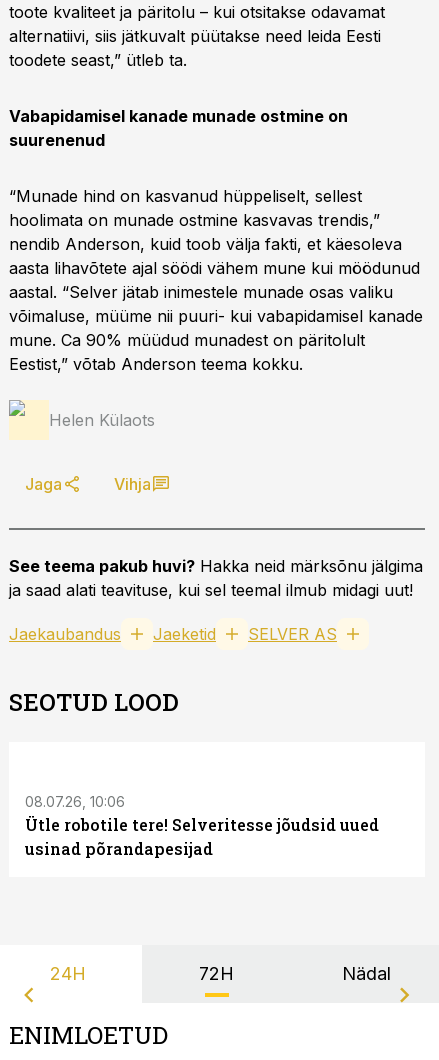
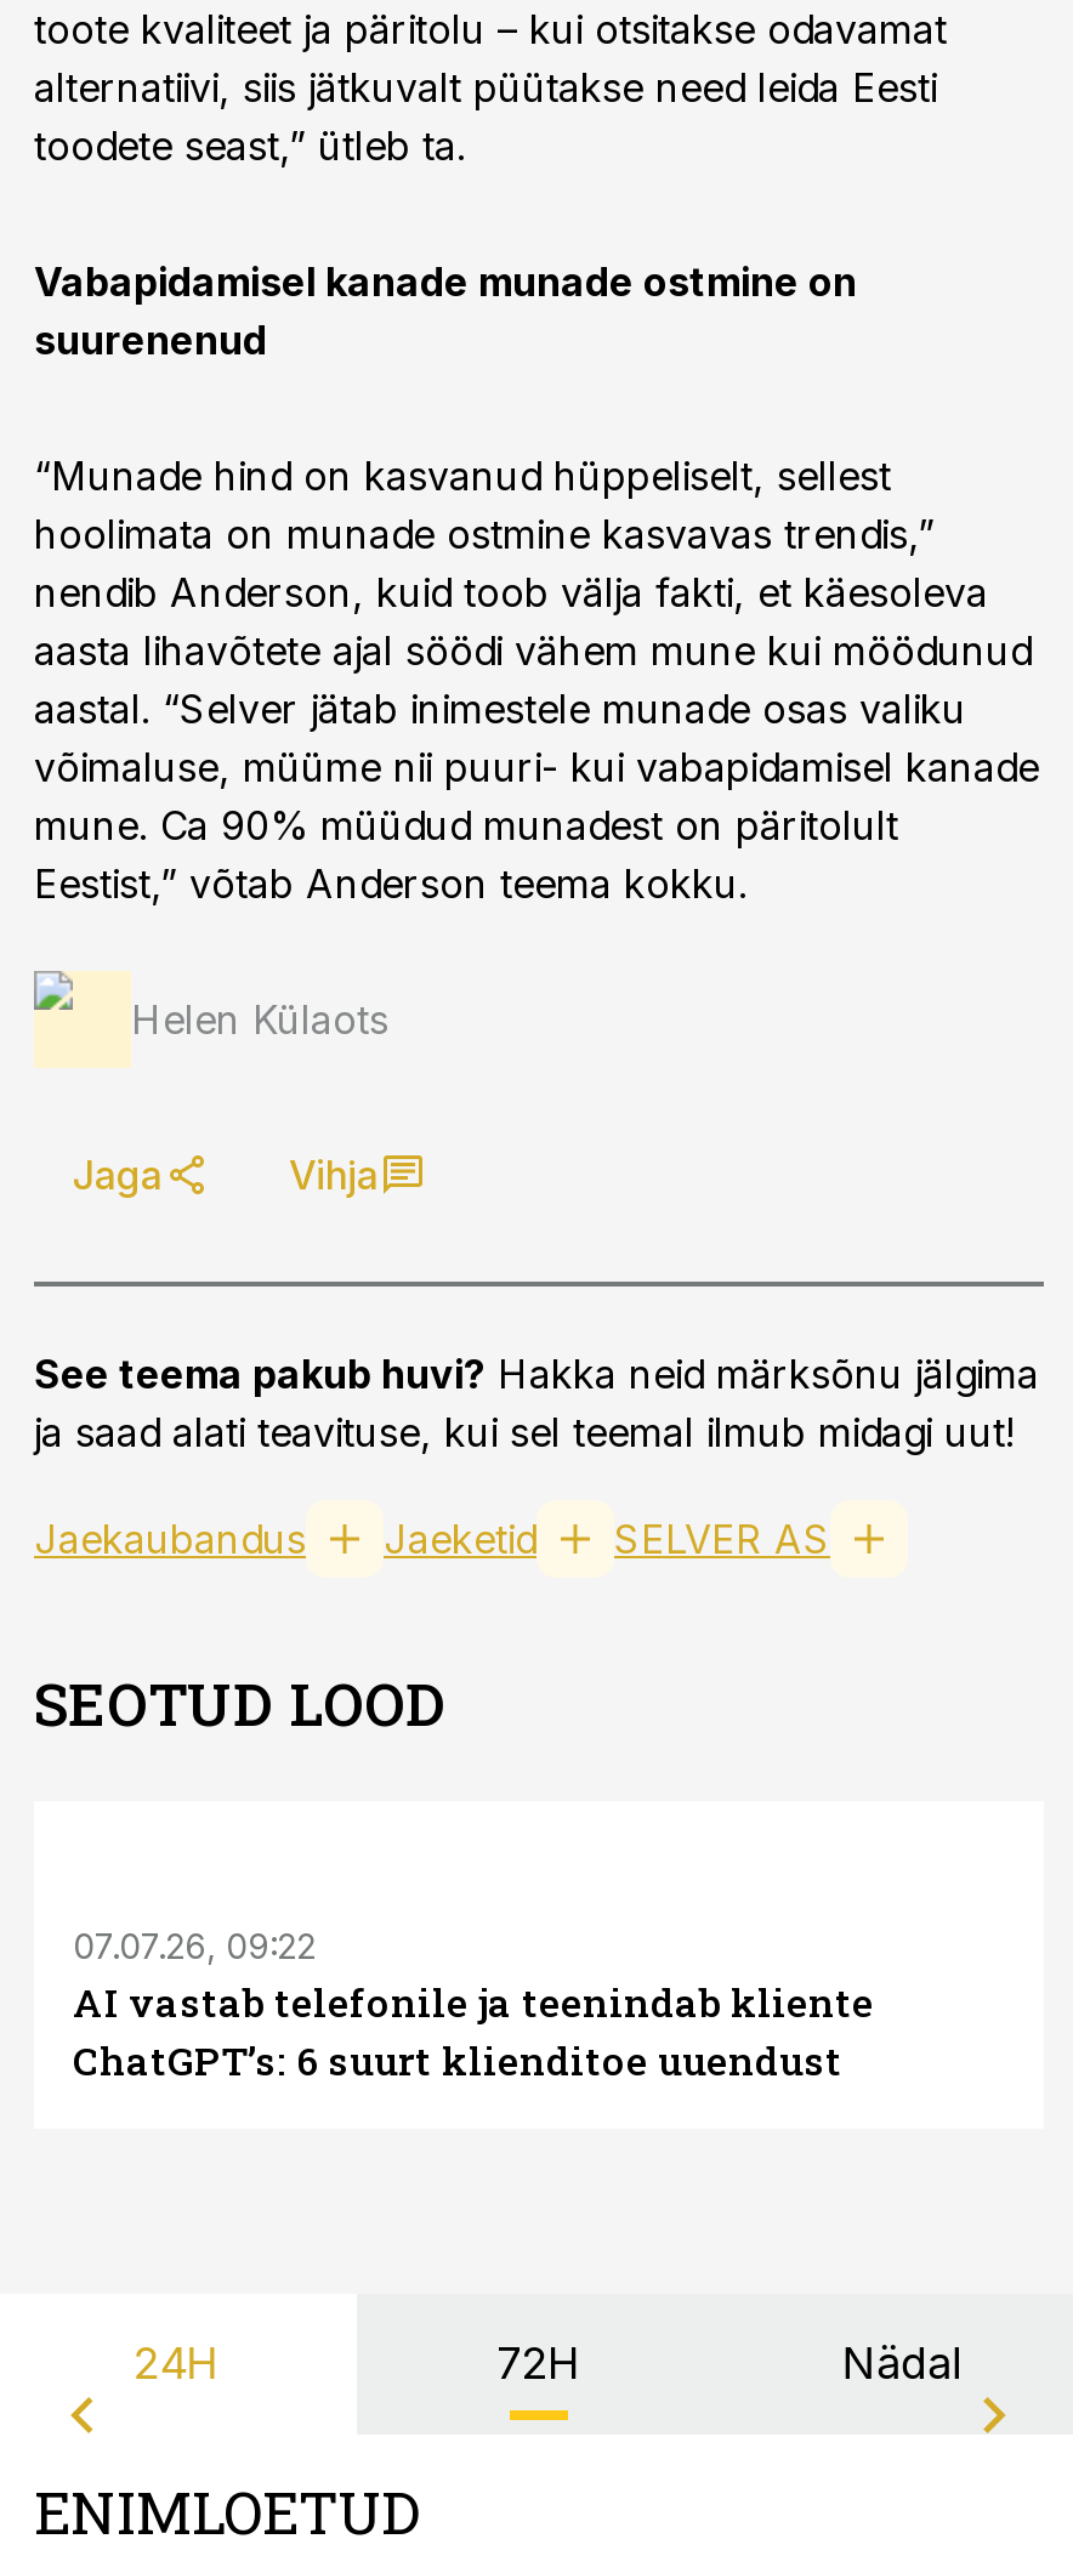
- 08.07.26, 10:06
- Ütle robotile tere! Selveritesse jõudsid uued
- usinad põrandapesijad
+ 07.07.26, 09:22
+ AI vastab telefonile ja teenindab kliente
+ ChatGPT’s: 6 suurt klienditoe uuendust
